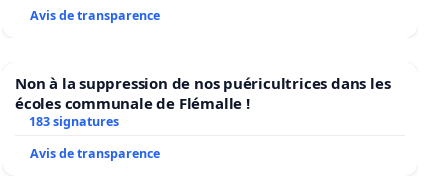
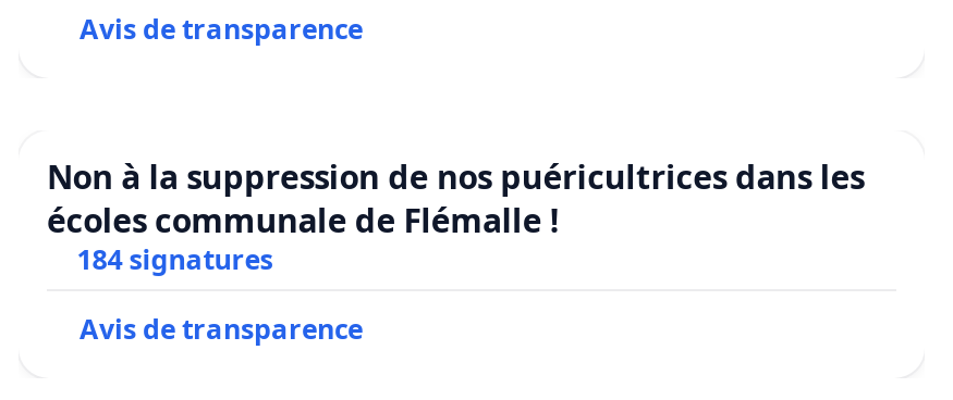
- 183 signatures
+ 184 signatures
